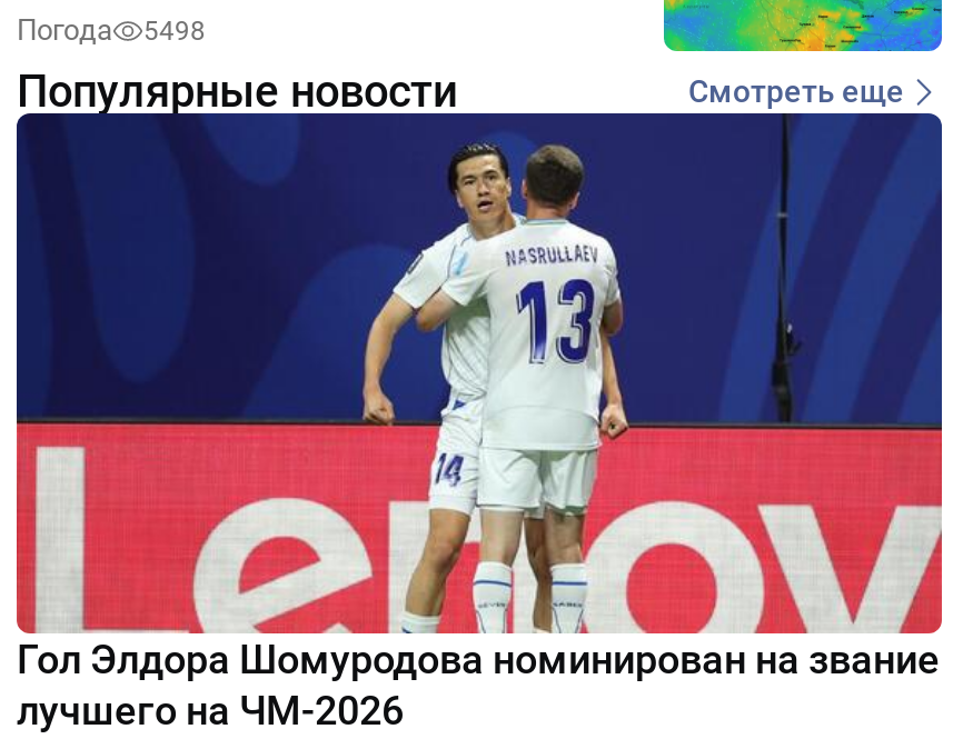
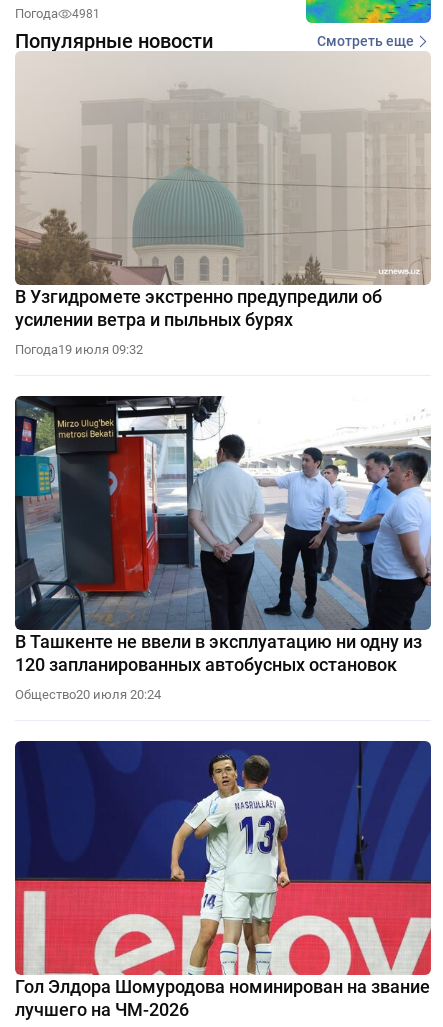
- Погода 5498
+ Погода 4981

+ [image]
+ В Узгидромете экстренно предупредили об
+ усилении ветра и пыльных бурях
+ Погода19 июля 09:32

+ [image]
+ В Ташкенте не ввели в эксплуатацию ни одну из
+ 120 запланированных автобусных остановок
+ Общество20 июля 20:24
